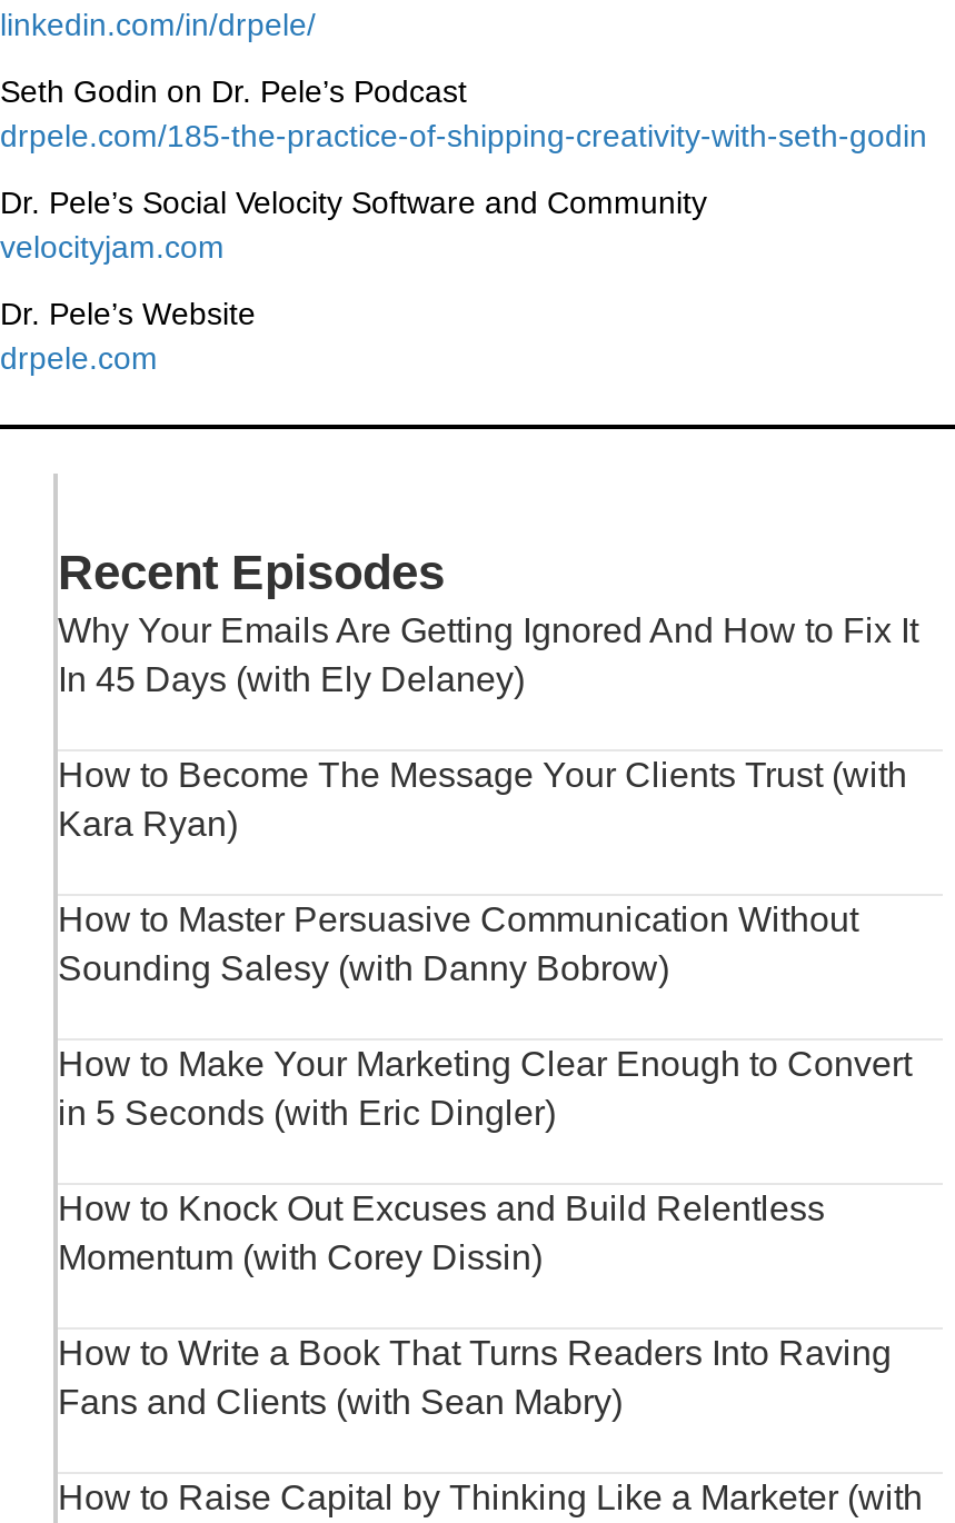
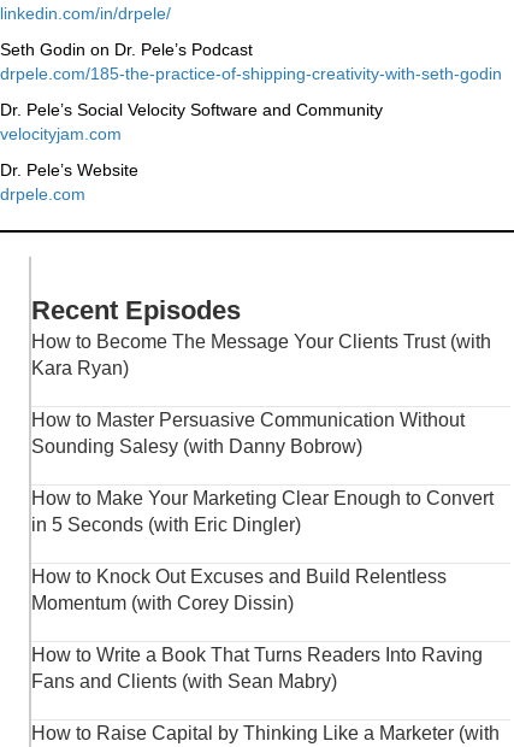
- Why Your Emails Are Getting Ignored And How to Fix It
- In 45 Days (with Ely Delaney)
